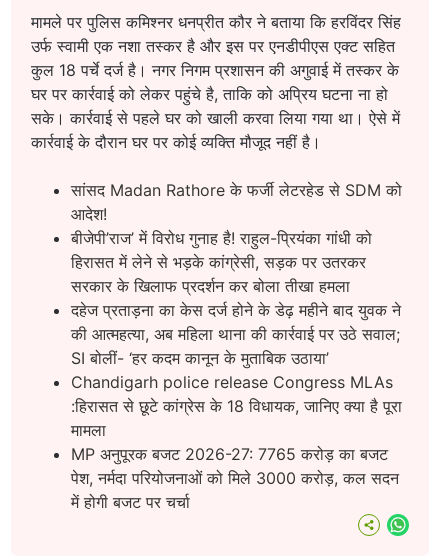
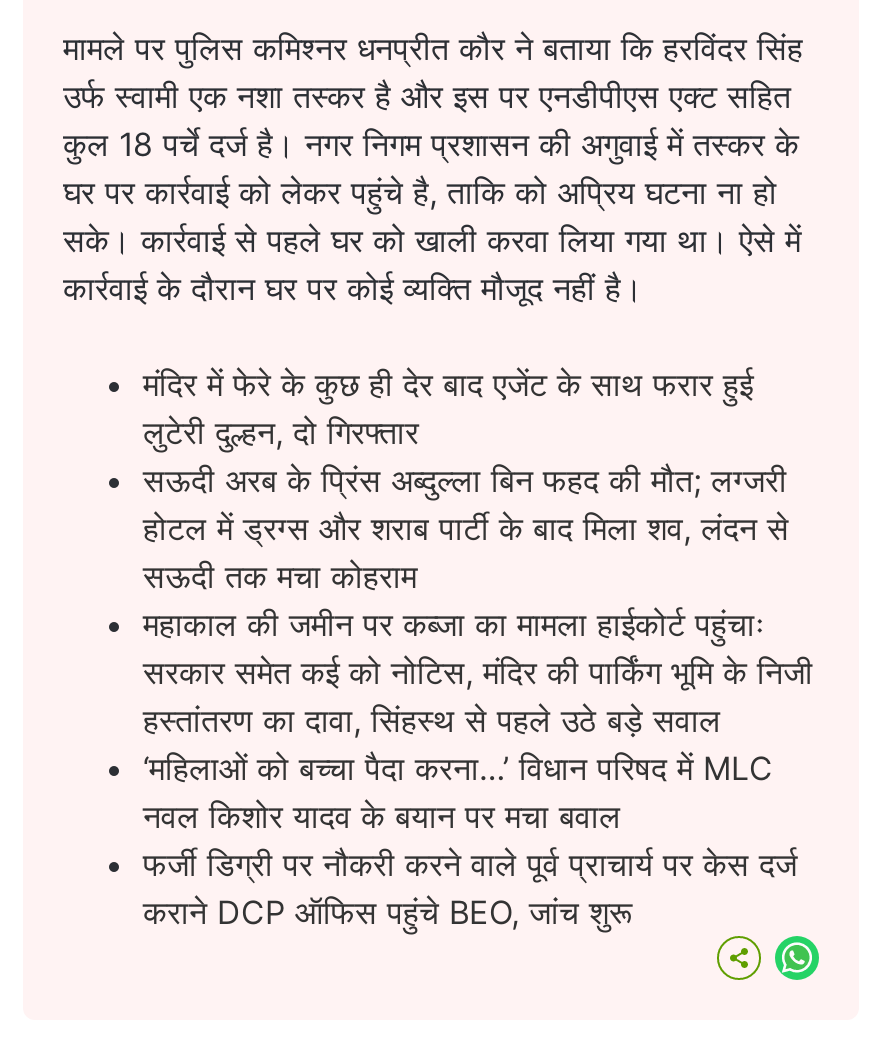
- सांसद Madan Rathore के फर्जी लेटरहेड से SDM को
- आदेश!
- बीजेपी’राज’ में विरोध गुनाह है! राहुल-प्रियंका गांधी को
- हिरासत में लेने से भड़के कांग्रेसी, सड़क पर उतरकर
- सरकार के खिलाफ प्रदर्शन कर बोला तीखा हमला
- दहेज प्रताड़ना का केस दर्ज होने के डेढ़ महीने बाद युवक ने
- की आत्महत्या, अब महिला थाना की कार्रवाई पर उठे सवाल;
- SI बोलीं- ‘हर कदम कानून के मुताबिक उठाया’
- Chandigarh police release Congress MLAs
- :हिरासत से छूटे कांग्रेस के 18 विधायक, जानिए क्या है पूरा
- मामला
- MP अनुपूरक बजट 2026-27: 7765 करोड़ का बजट
- पेश, नर्मदा परियोजनाओं को मिले 3000 करोड़, कल सदन
- में होगी बजट पर चर्चा
+ मंदिर में फेरे के कुछ ही देर बाद एजेंट के साथ फरार हुई
+ लुटेरी दुल्हन, दो गिरफ्तार
+ सऊदी अरब के प्रिंस अब्दुल्ला बिन फहद की मौत; लग्जरी
+ होटल में ड्रग्स और शराब पार्टी के बाद मिला शव, लंदन से
+ सऊदी तक मचा कोहराम
+ महाकाल की जमीन पर कब्जा का मामला हाईकोर्ट पहुंचाः
+ सरकार समेत कई को नोटिस, मंदिर की पार्किंग भूमि के निजी
+ हस्तांतरण का दावा, सिंहस्थ से पहले उठे बड़े सवाल
+ ‘महिलाओं को बच्चा पैदा करना…’ विधान परिषद में MLC
+ नवल किशोर यादव के बयान पर मचा बवाल
+ फर्जी डिग्री पर नौकरी करने वाले पूर्व प्राचार्य पर केस दर्ज
+ कराने DCP ऑफिस पहुंचे BEO, जांच शुरू
